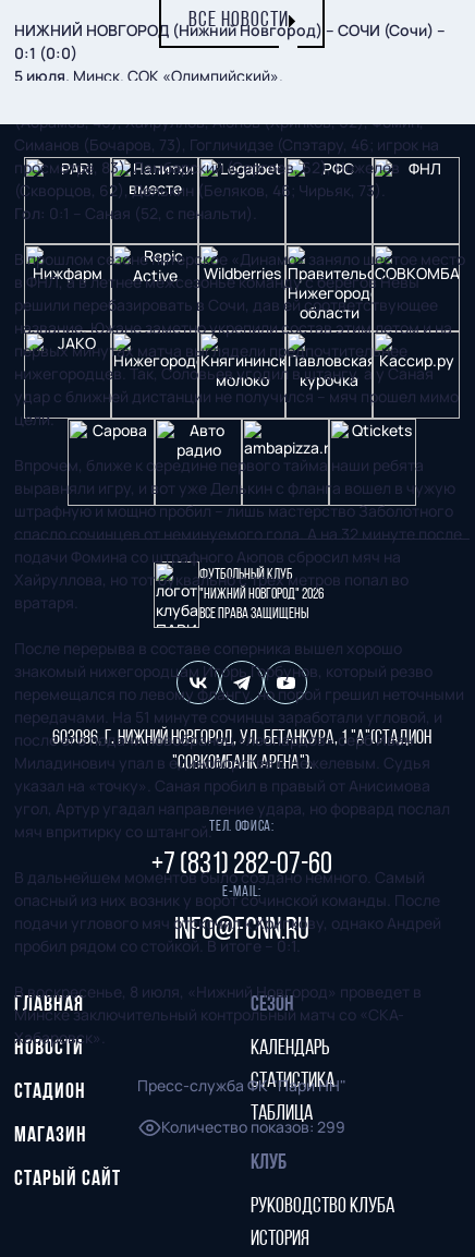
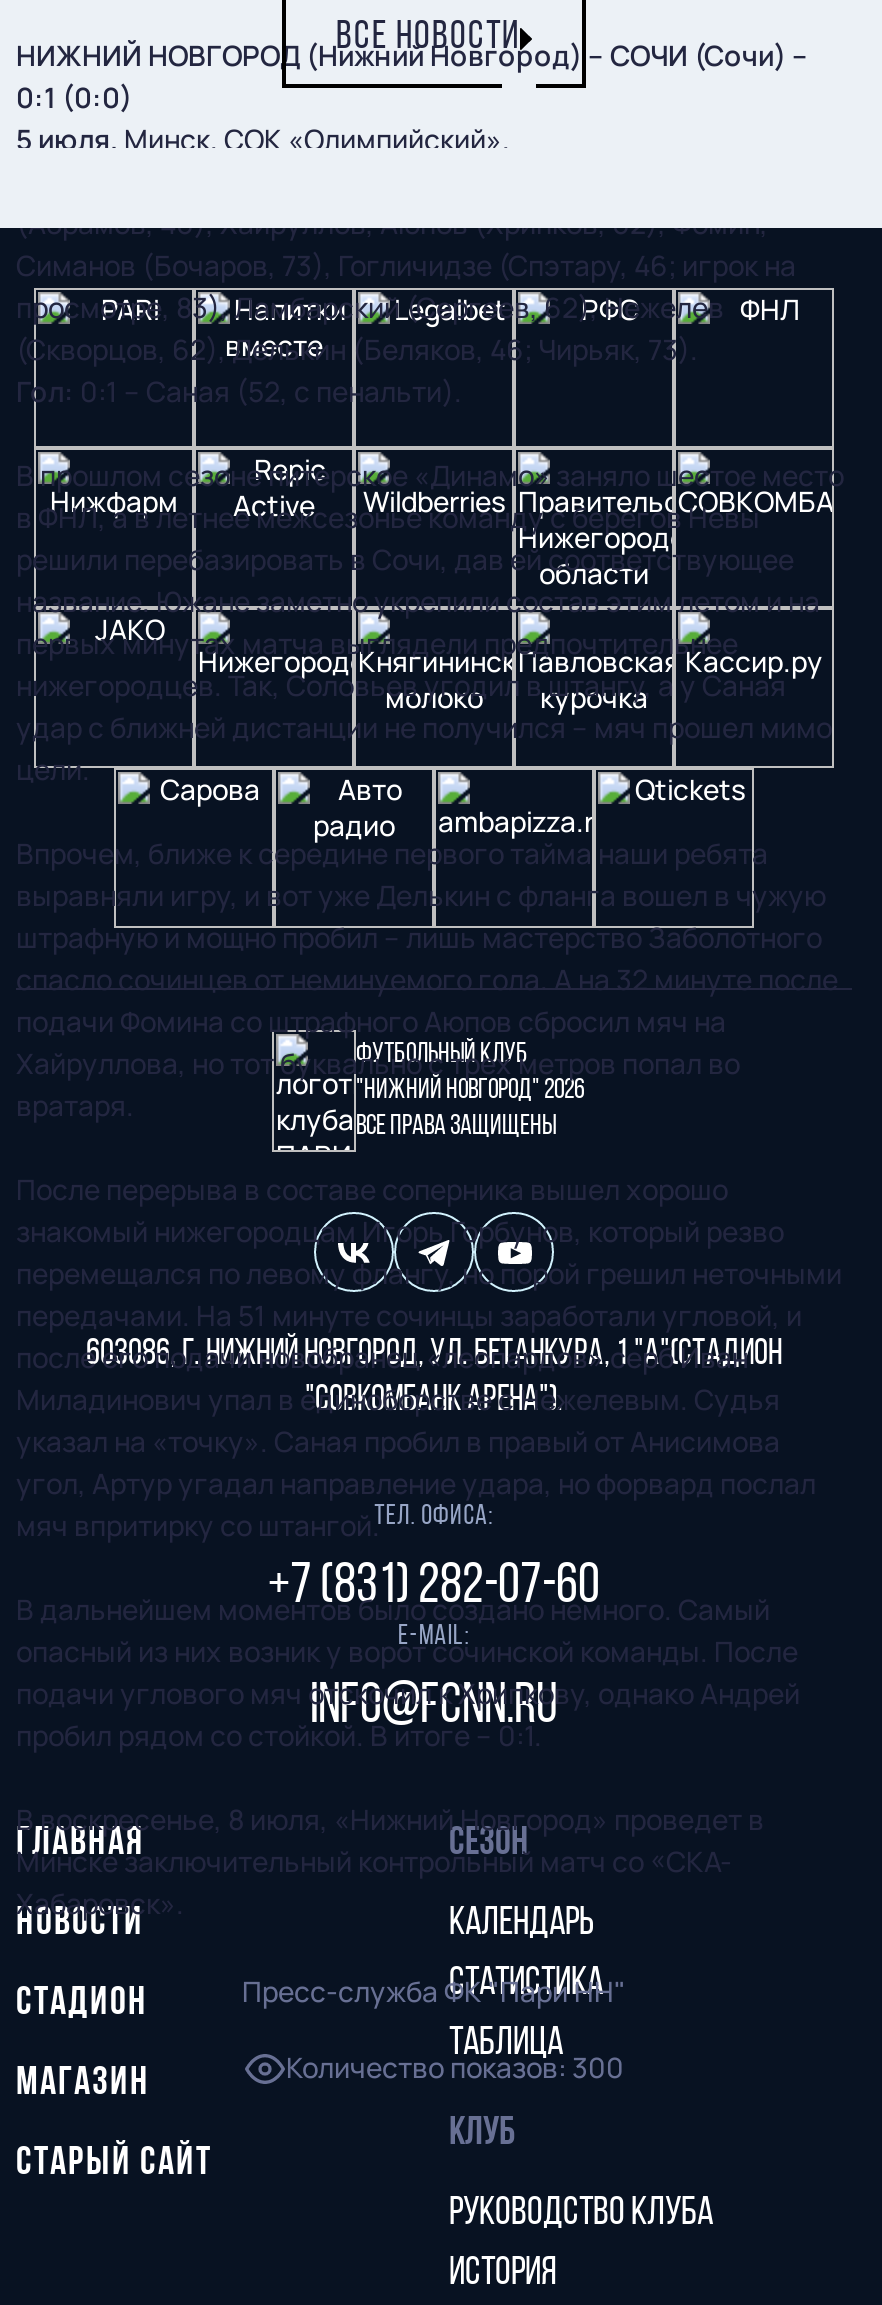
- Количество показов: 299
+ Количество показов: 300
